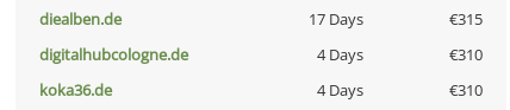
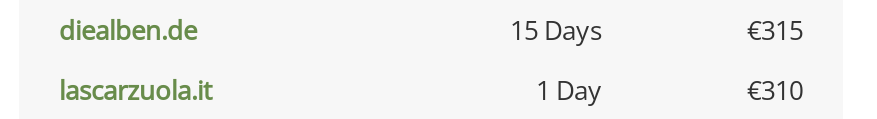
- 17 Days
+ 15 Days

- digitalhubcologne.de
- 4 Days
- €310
- koka36.de
- 4 Days
+ lascarzuola.it
+ 1 Day
